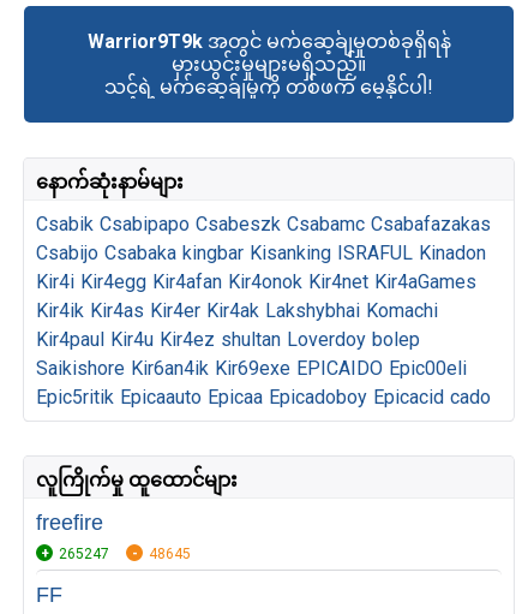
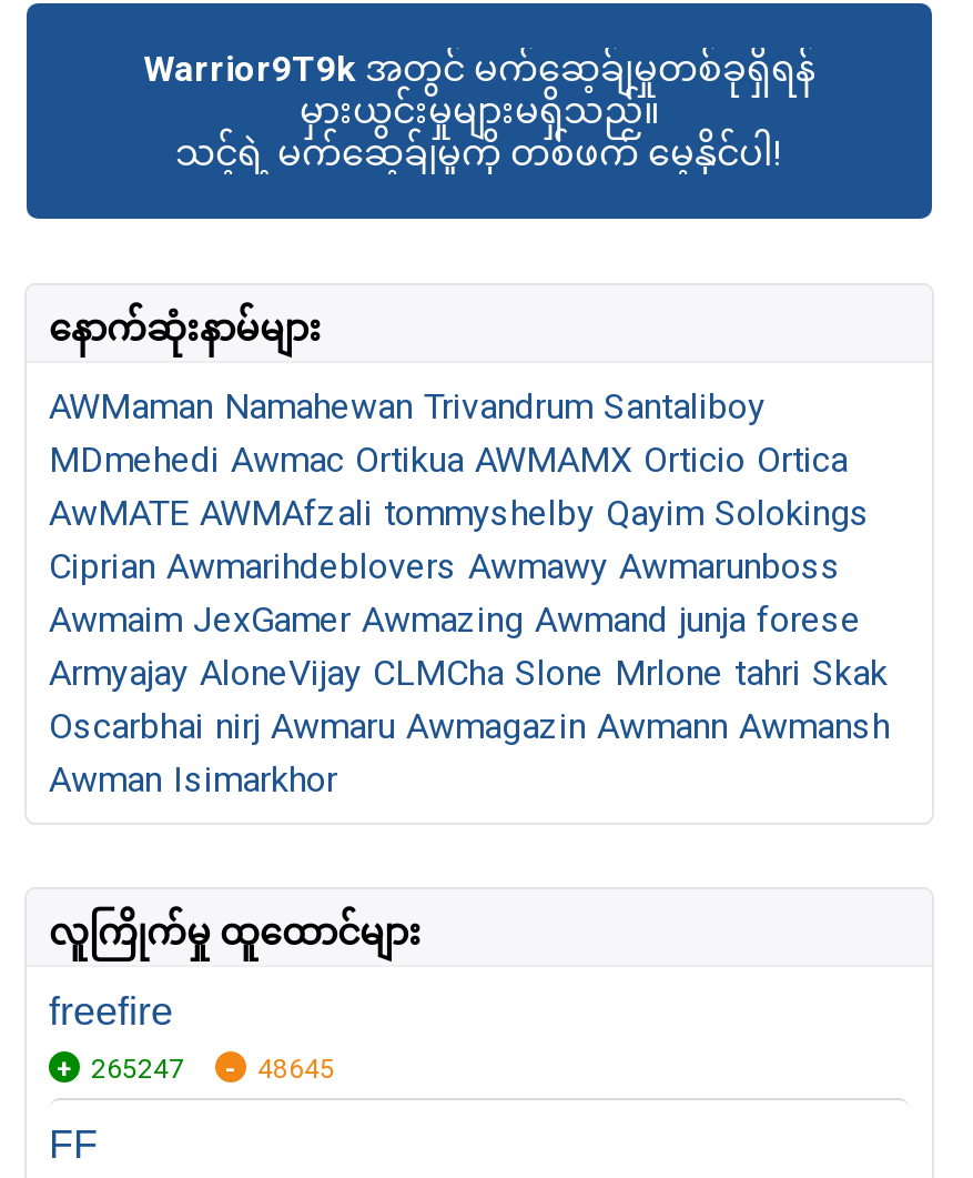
- Csabik Csabipapo Csabeszk Csabamc Csabafazakas
- Csabijo Csabaka kingbar Kisanking ISRAFUL Kinadon
- Kir4i Kir4egg Kir4afan Kir4onok Kir4net Kir4aGames
- Kir4ik Kir4as Kir4er Kir4ak Lakshybhai Komachi
- Kir4paul Kir4u Kir4ez shultan Loverdoy bolep
- Saikishore Kir6an4ik Kir69exe EPICAIDO Epic00eli
- Epic5ritik Epicaauto Epicaa Epicadoboy Epicacid cado
+ AWMaman Namahewan Trivandrum Santaliboy
+ MDmehedi Awmac Ortikua AWMAMX Orticio Ortica
+ AwMATE AWMAfzali tommyshelby Qayim Solokings
+ Ciprian Awmarihdeblovers Awmawy Awmarunboss
+ Awmaim JexGamer Awmazing Awmand junja forese
+ Armyajay AloneVijay CLMCha Slone Mrlone tahri Skak
+ Oscarbhai nirj Awmaru Awmagazin Awmann Awmansh
+ Awman Isimarkhor
